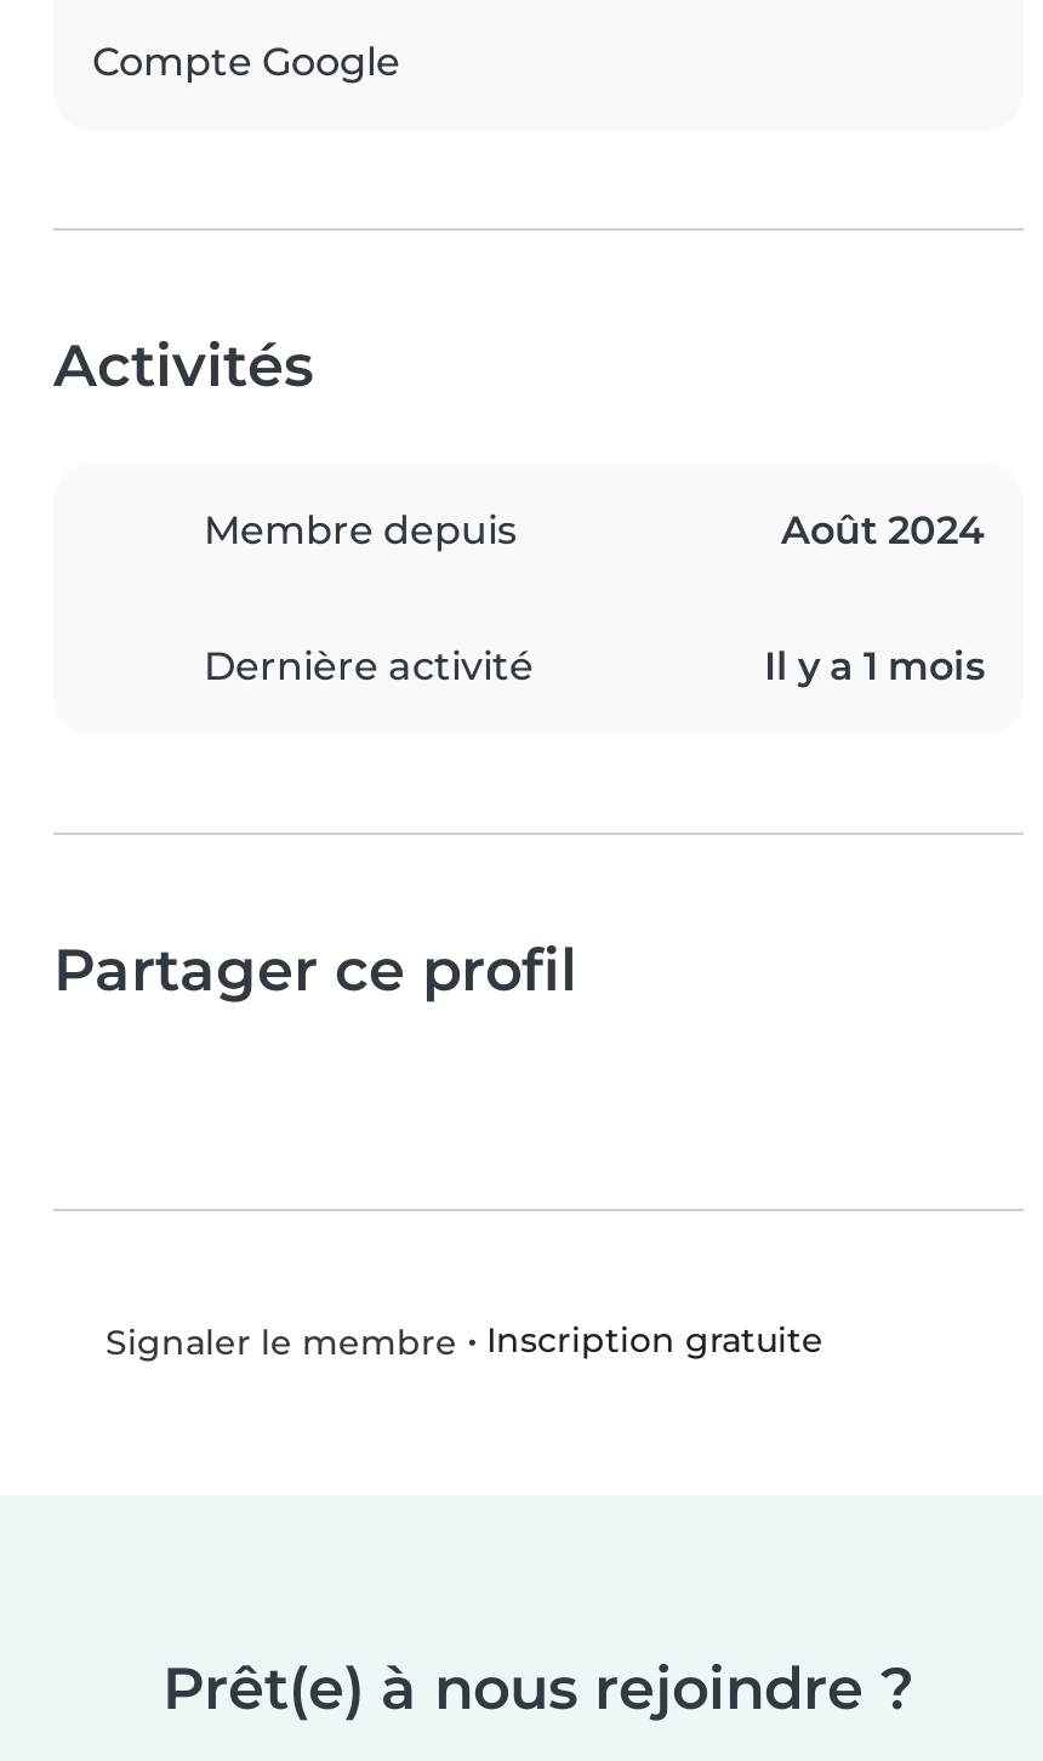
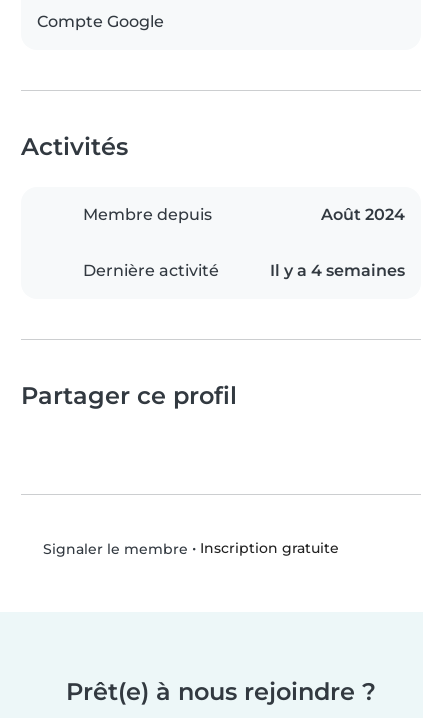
- Il y a 1 mois
+ Il y a 4 semaines
